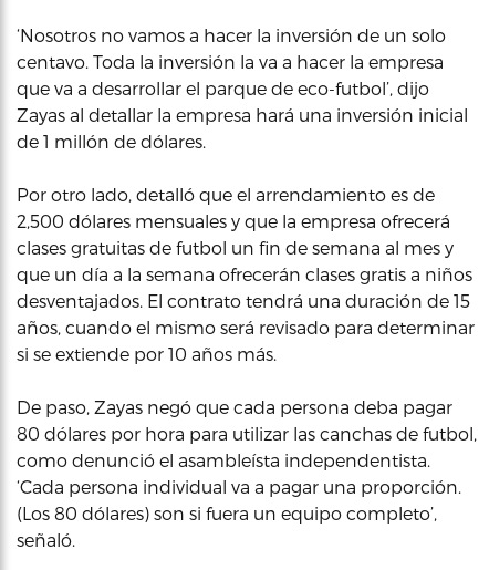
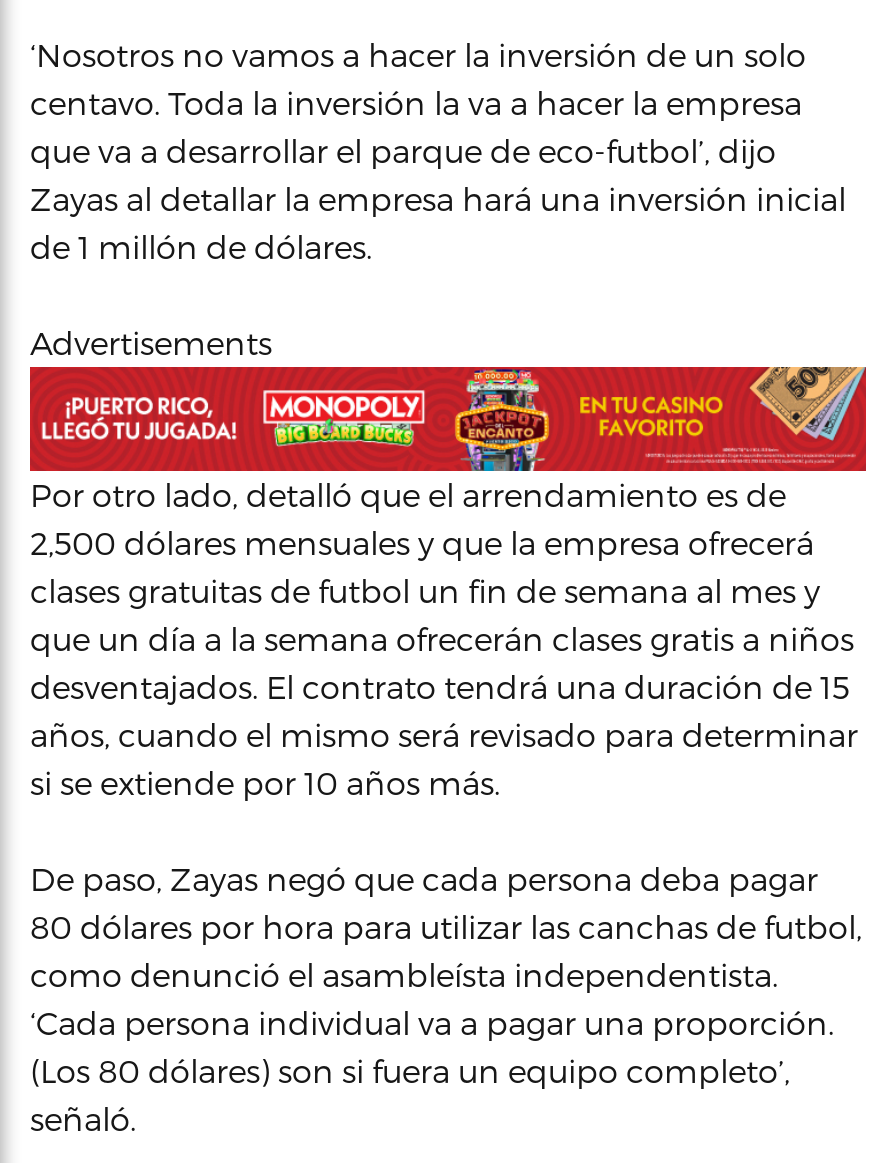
+ [image]

+ Advertisements
